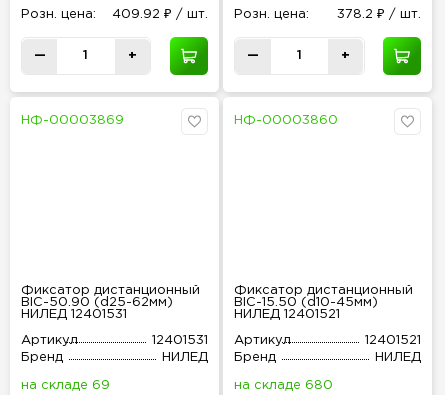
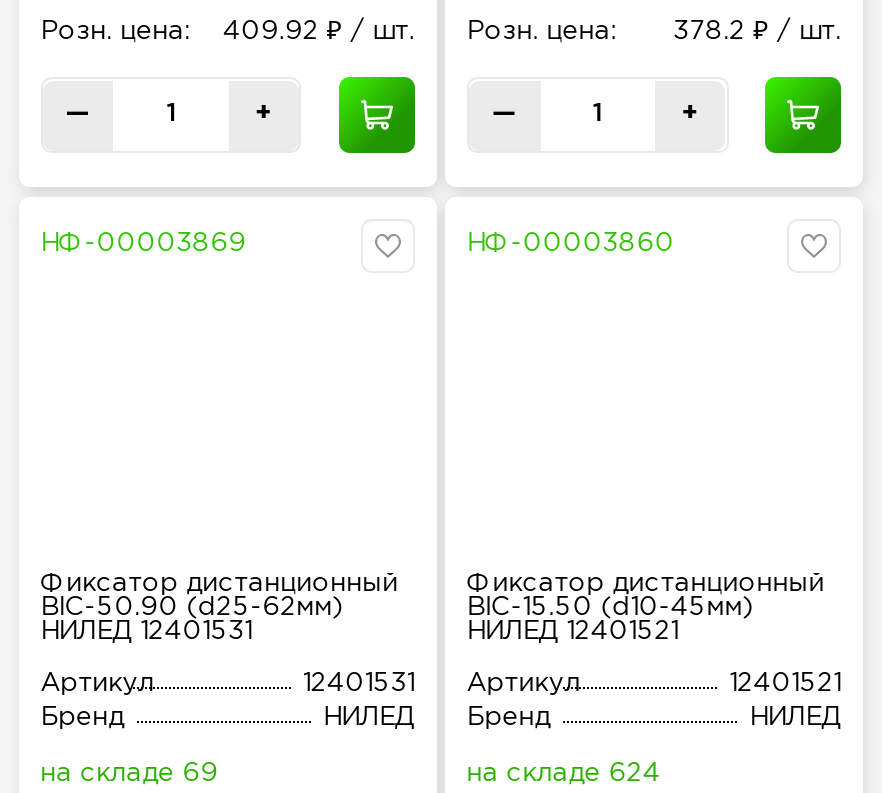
- на складе 680
+ на складе 624
